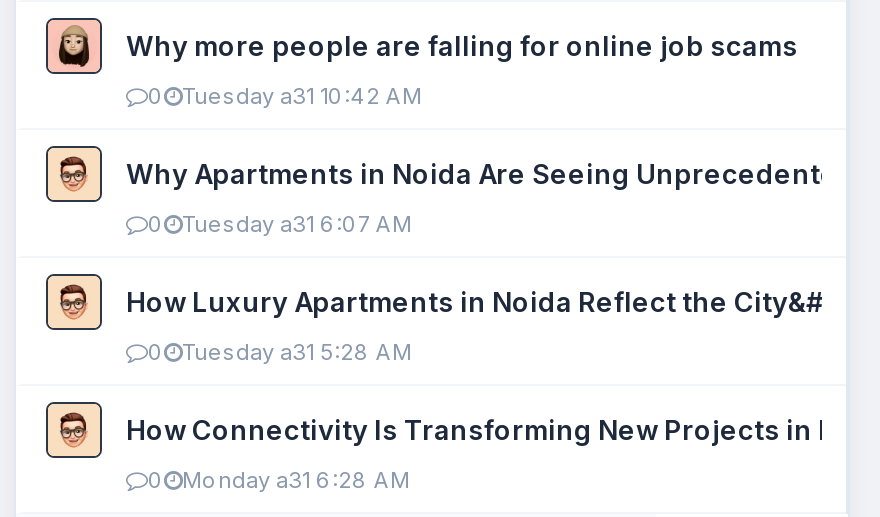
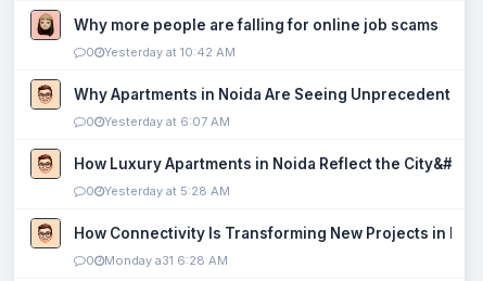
- Tuesday a31 10:42 AM
+ Yesterday at 10:42 AM

- Tuesday a31 6:07 AM
+ Yesterday at 6:07 AM

- Tuesday a31 5:28 AM
+ Yesterday at 5:28 AM
